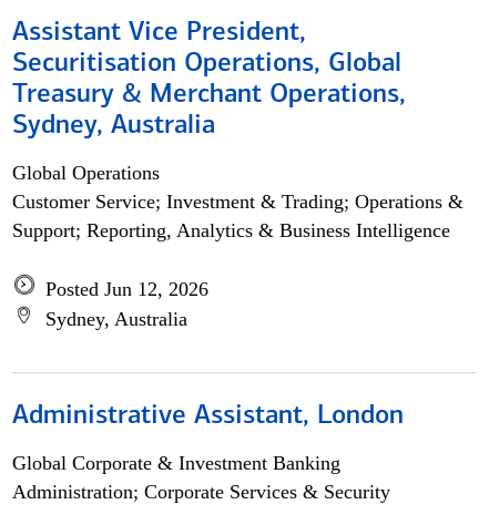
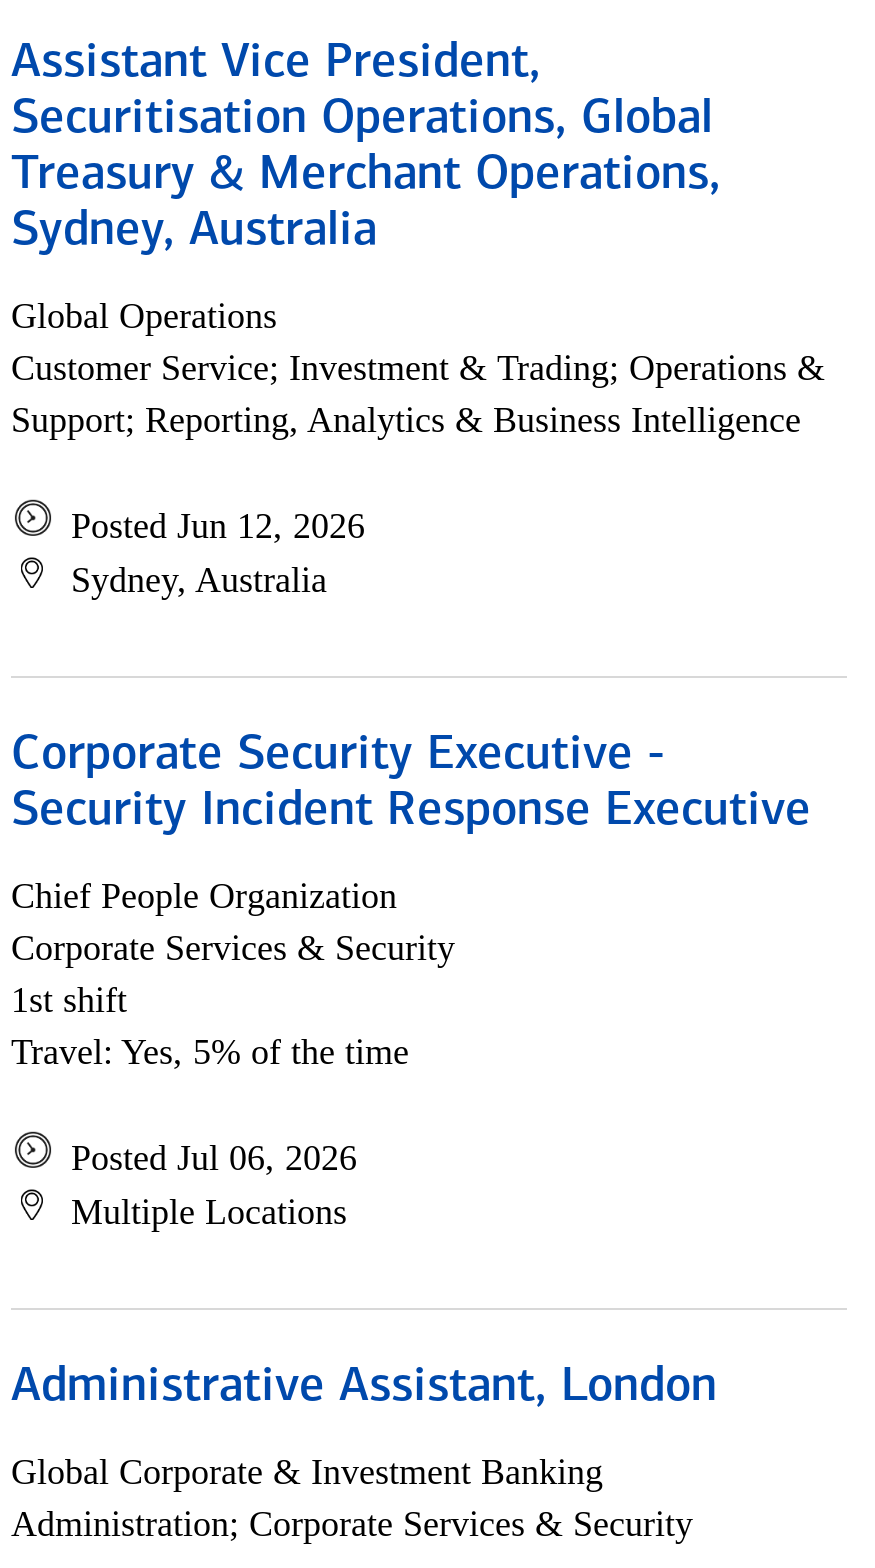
+ Corporate Security Executive -
+ Security Incident Response Executive
+ Chief People Organization
+ Corporate Services & Security
+ 1st shift
+ Travel: Yes, 5% of the time
+ Posted Jul 06, 2026
+ Multiple Locations
